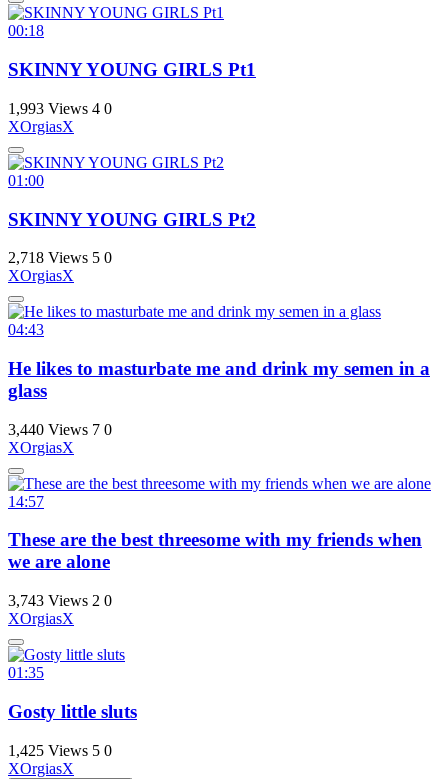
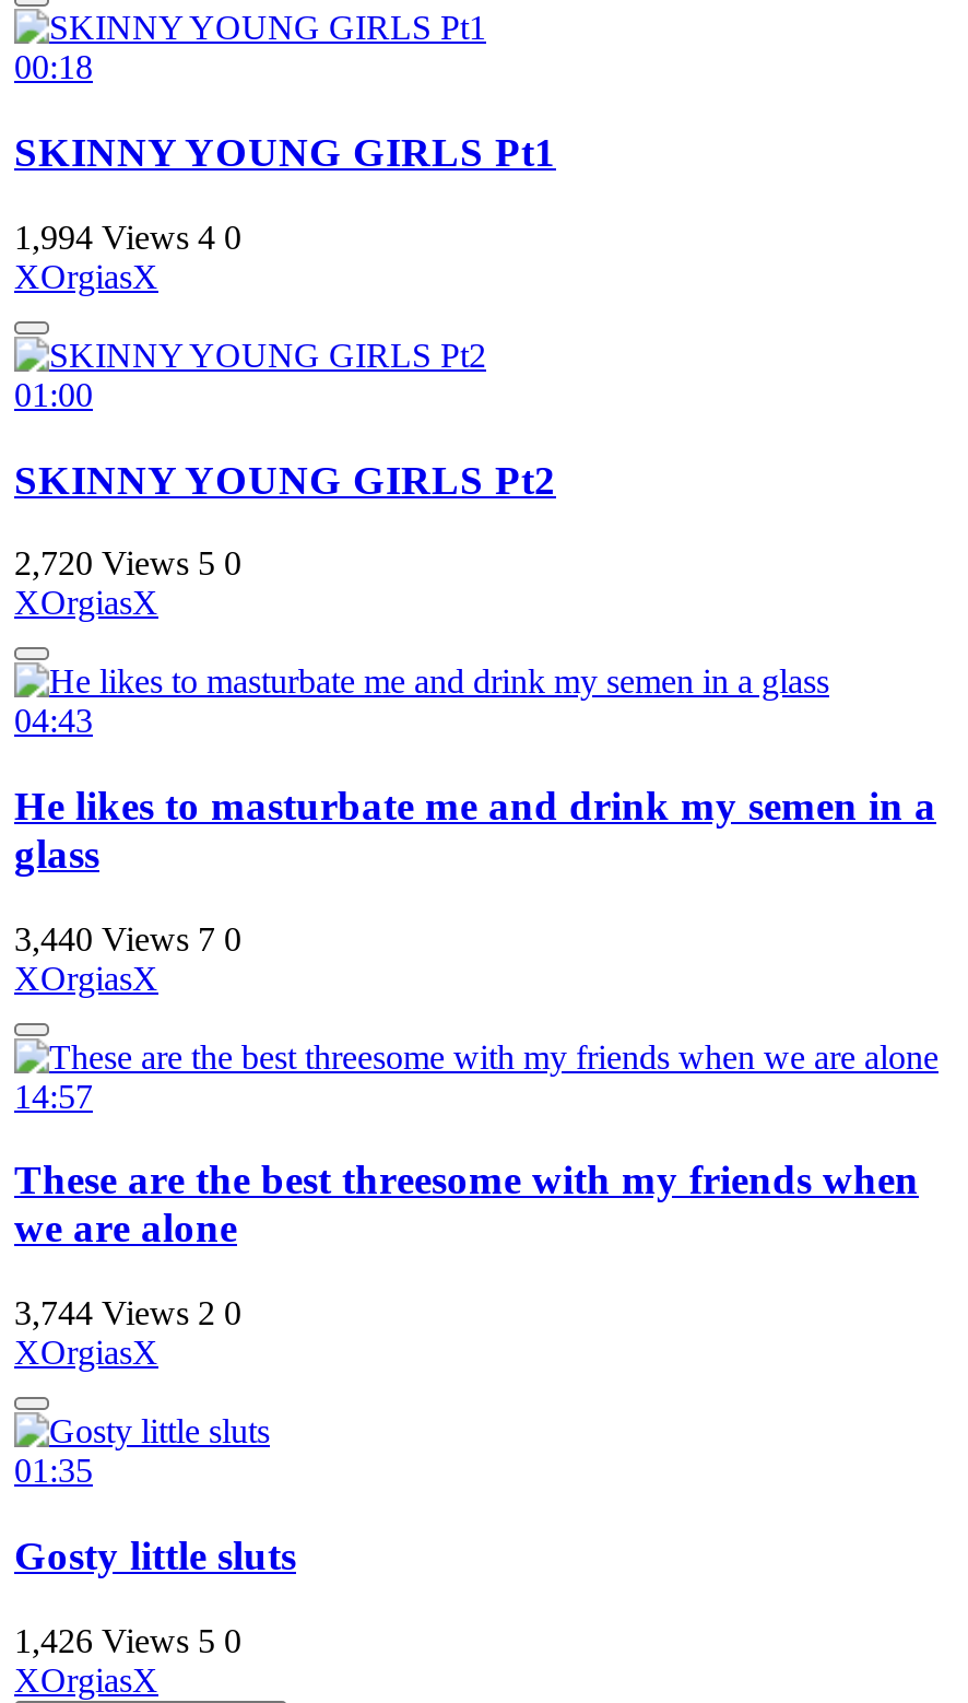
- 1,993 Views 4 0
+ 1,994 Views 4 0

- 2,718 Views 5 0
+ 2,720 Views 5 0

- 3,743 Views 2 0
+ 3,744 Views 2 0

- 1,425 Views 5 0
+ 1,426 Views 5 0
